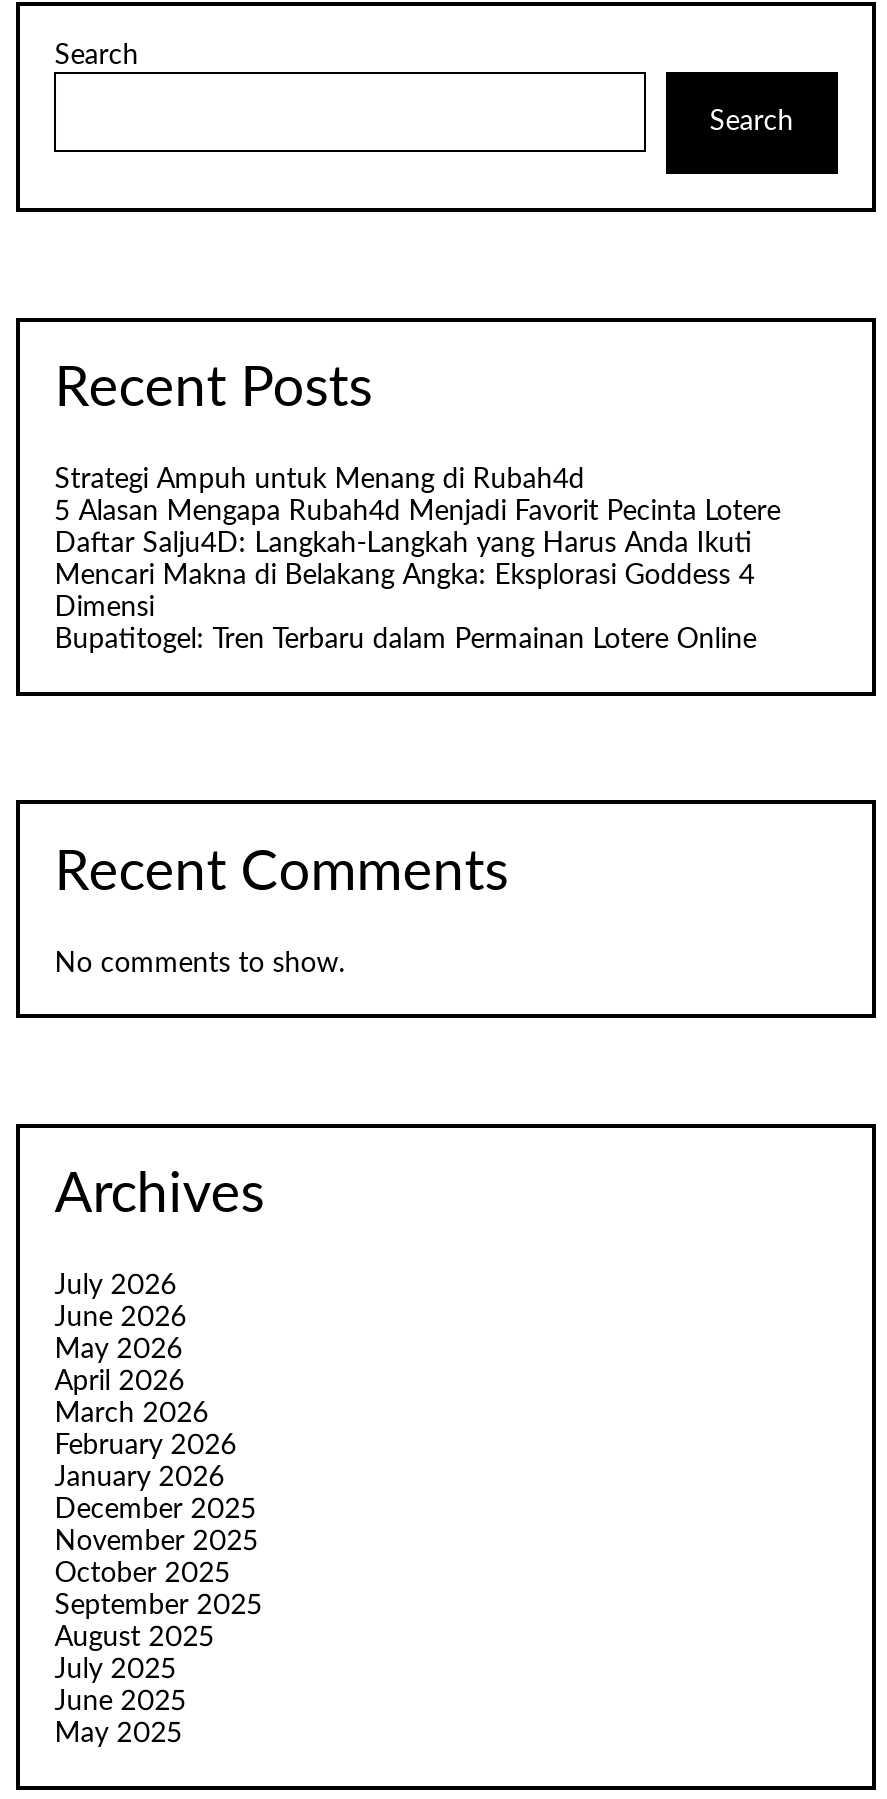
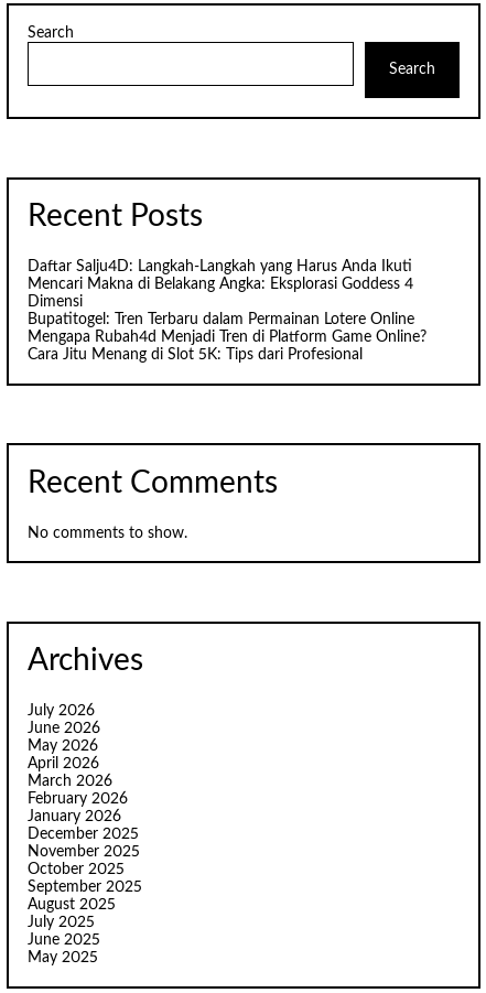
- Strategi Ampuh untuk Menang di Rubah4d
- 5 Alasan Mengapa Rubah4d Menjadi Favorit Pecinta Lotere

moved up: Daftar Salju4D: Langkah-Langkah yang Harus Anda Ikuti | Mencari Makna di Belakang Angka: Eksplorasi Goddess 4 | Dimensi | Bupatitogel: Tren Terbaru dalam Permainan Lotere Online

+ Mengapa Rubah4d Menjadi Tren di Platform Game Online?
+ Cara Jitu Menang di Slot 5K: Tips dari Profesional
